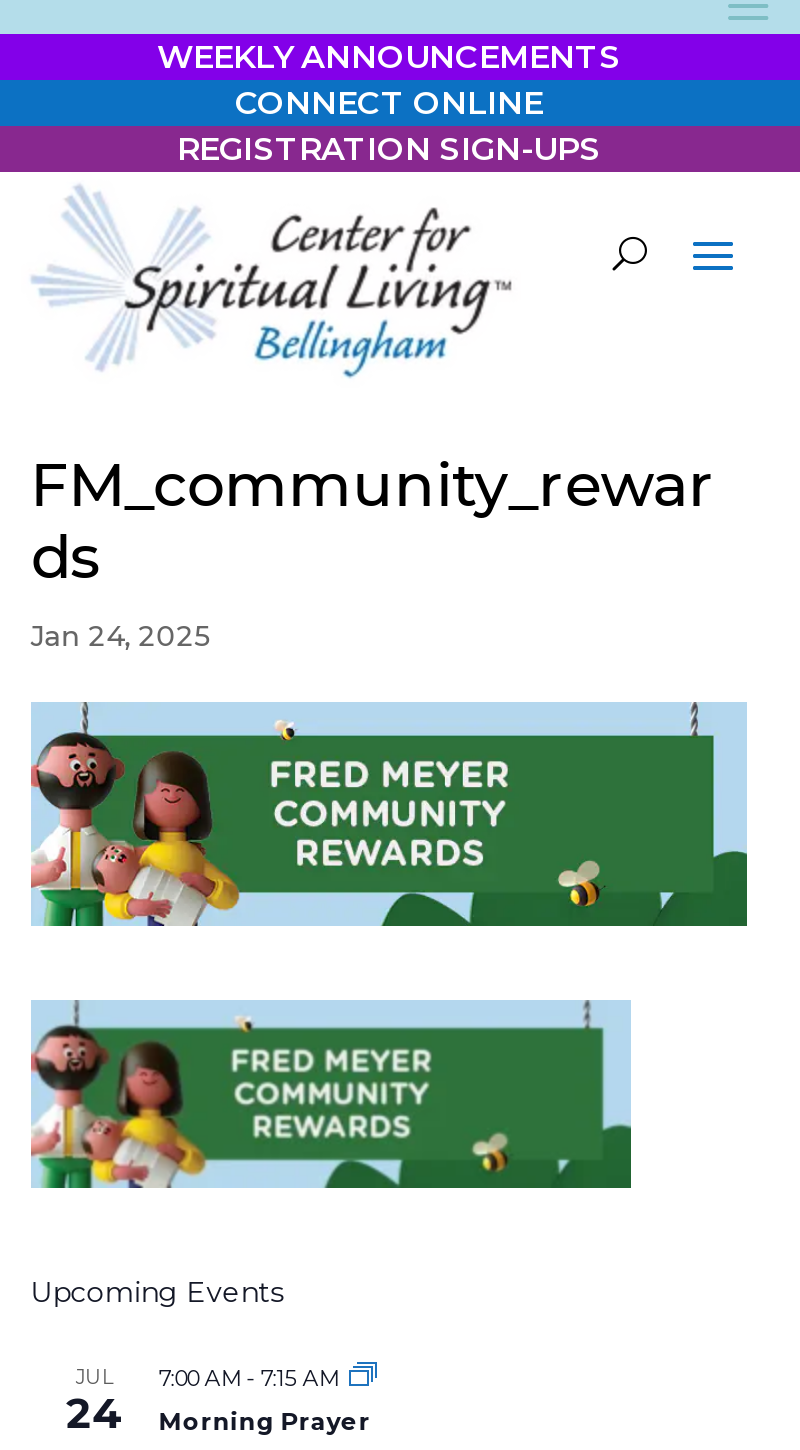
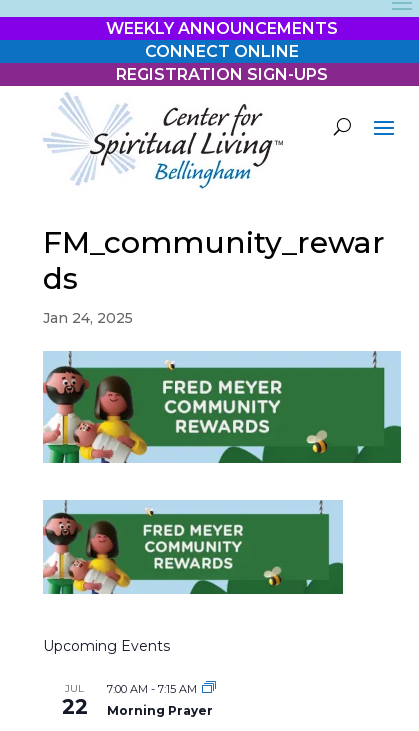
- 24 Morning Prayer
+ 22 Morning Prayer
